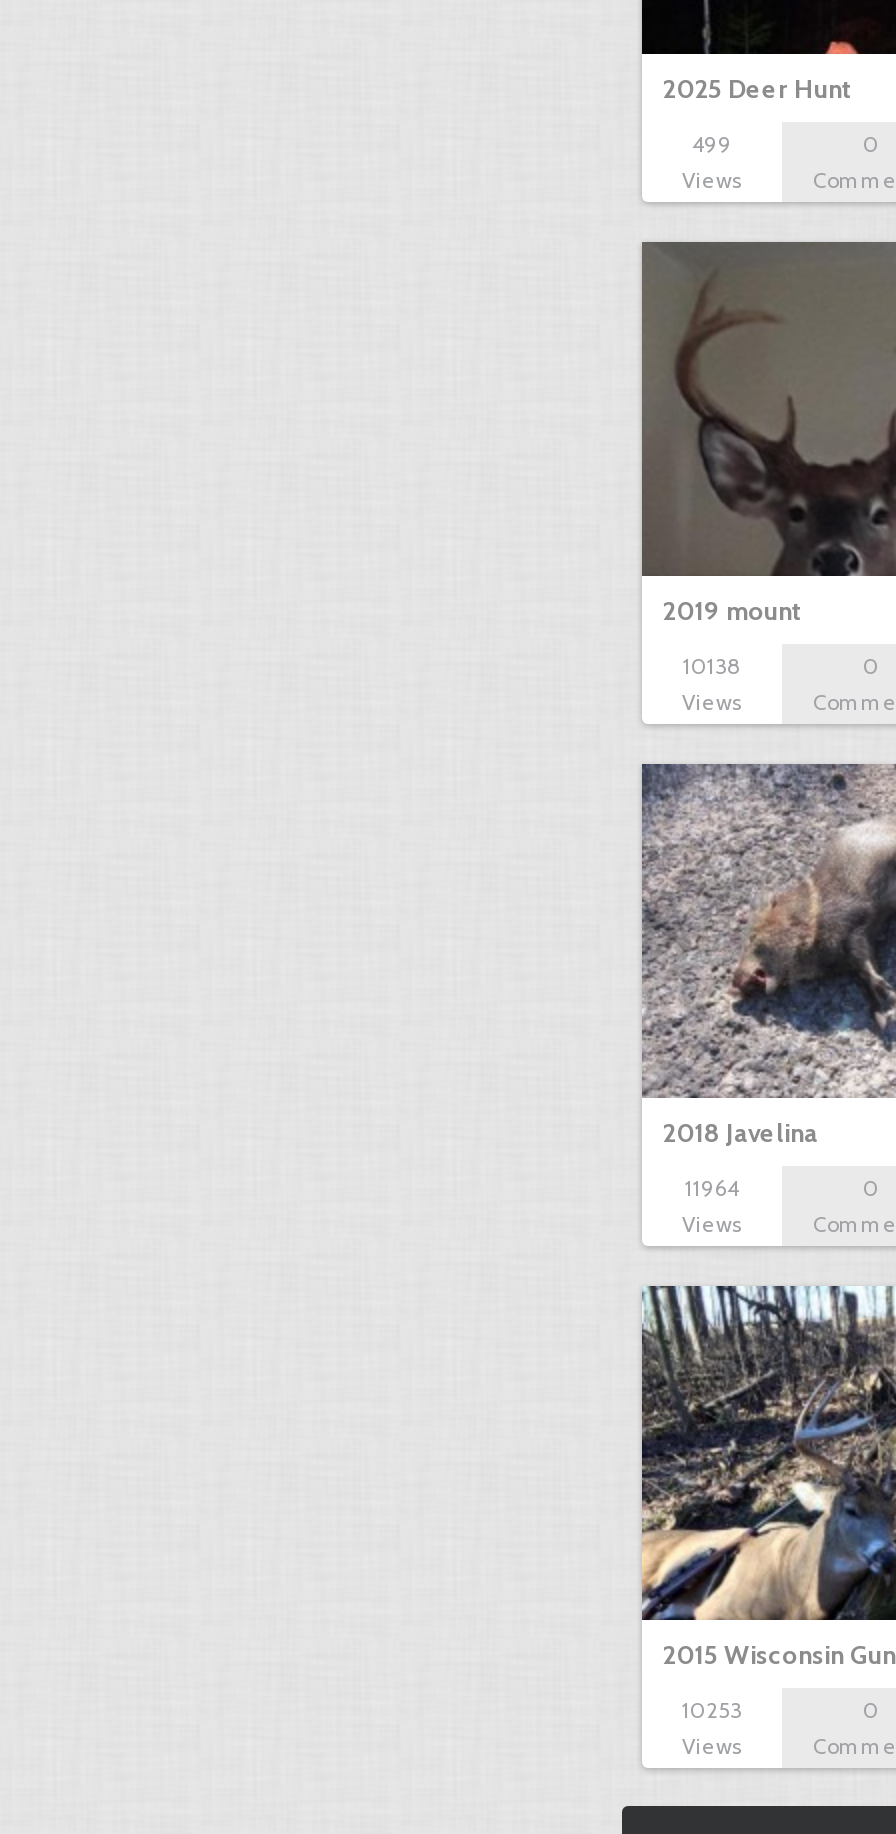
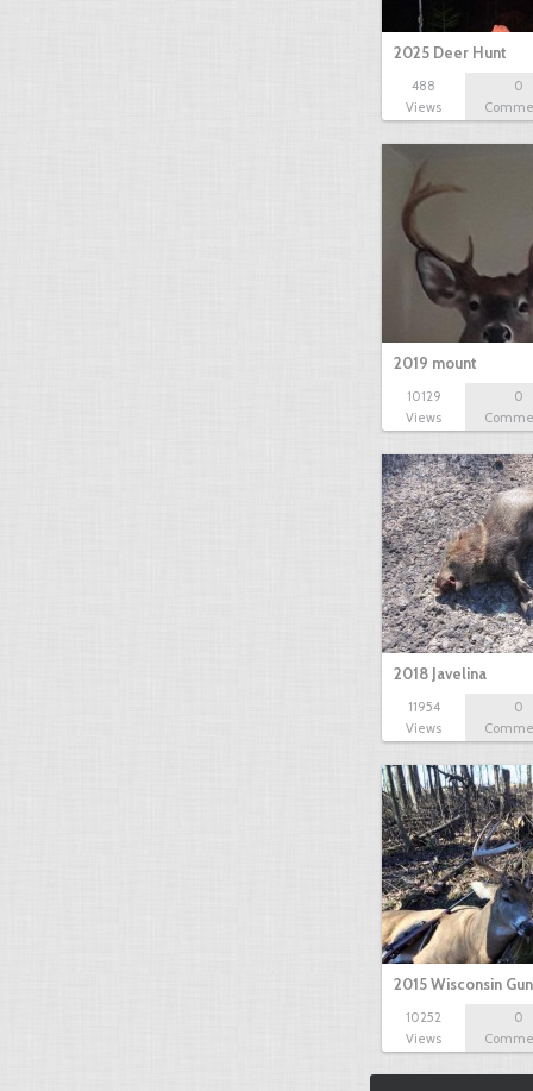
- 499
+ 488

- 10138
+ 10129

- 11964
+ 11954

- 10253
+ 10252
